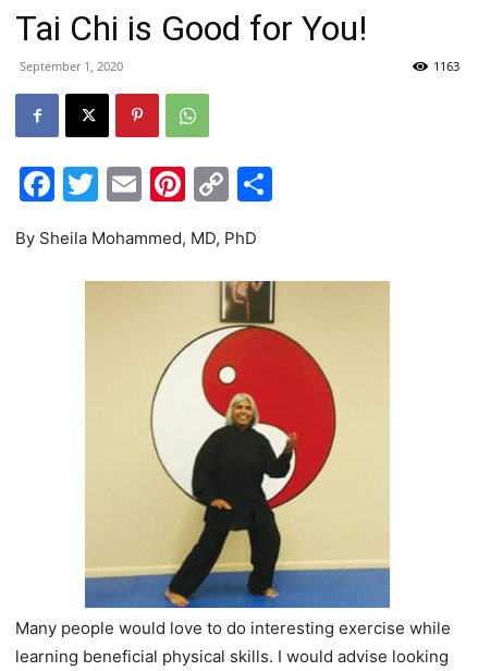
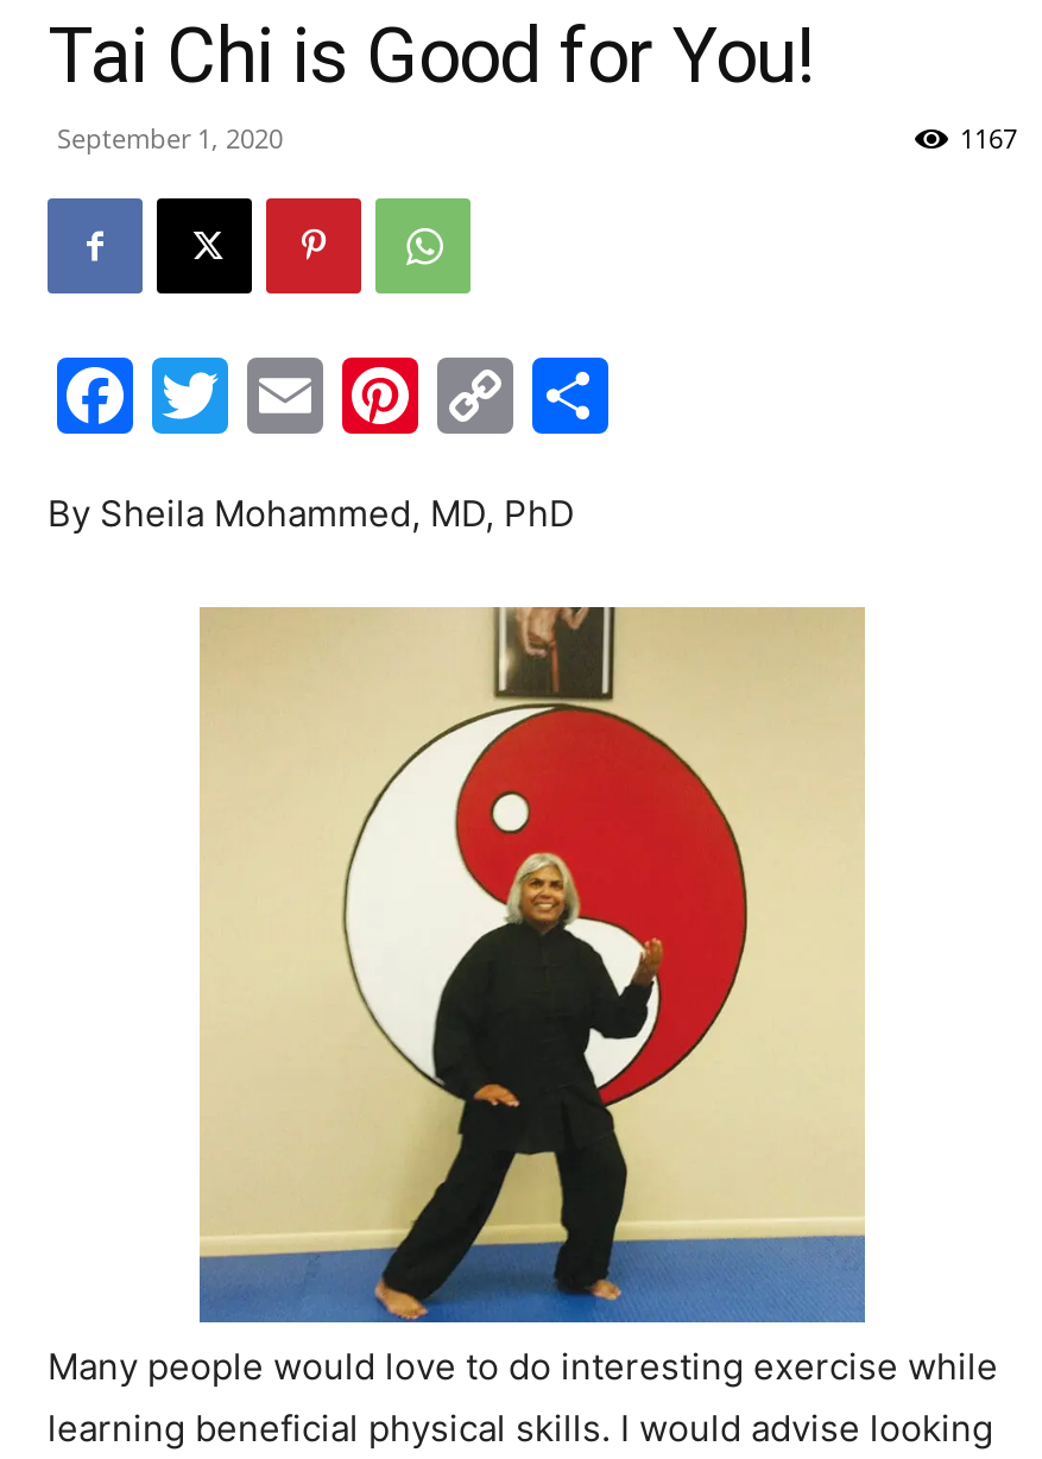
- 1163
+ 1167
